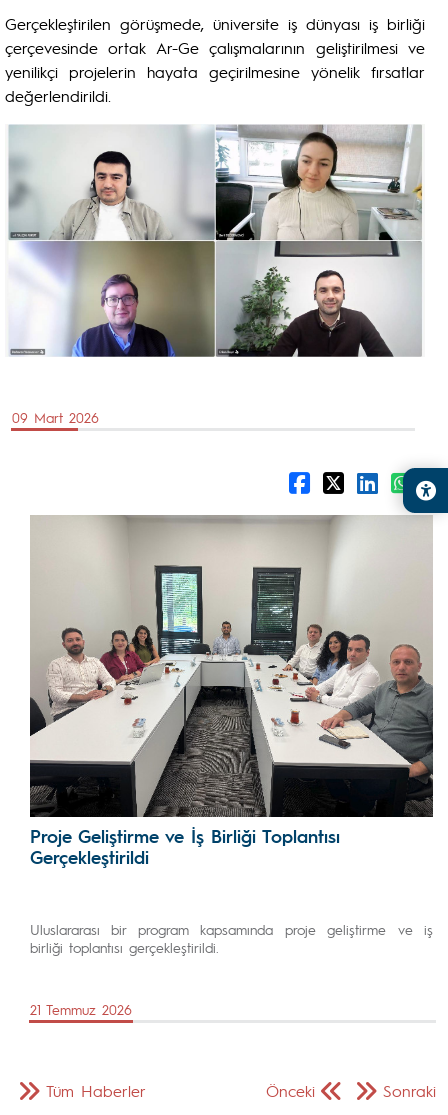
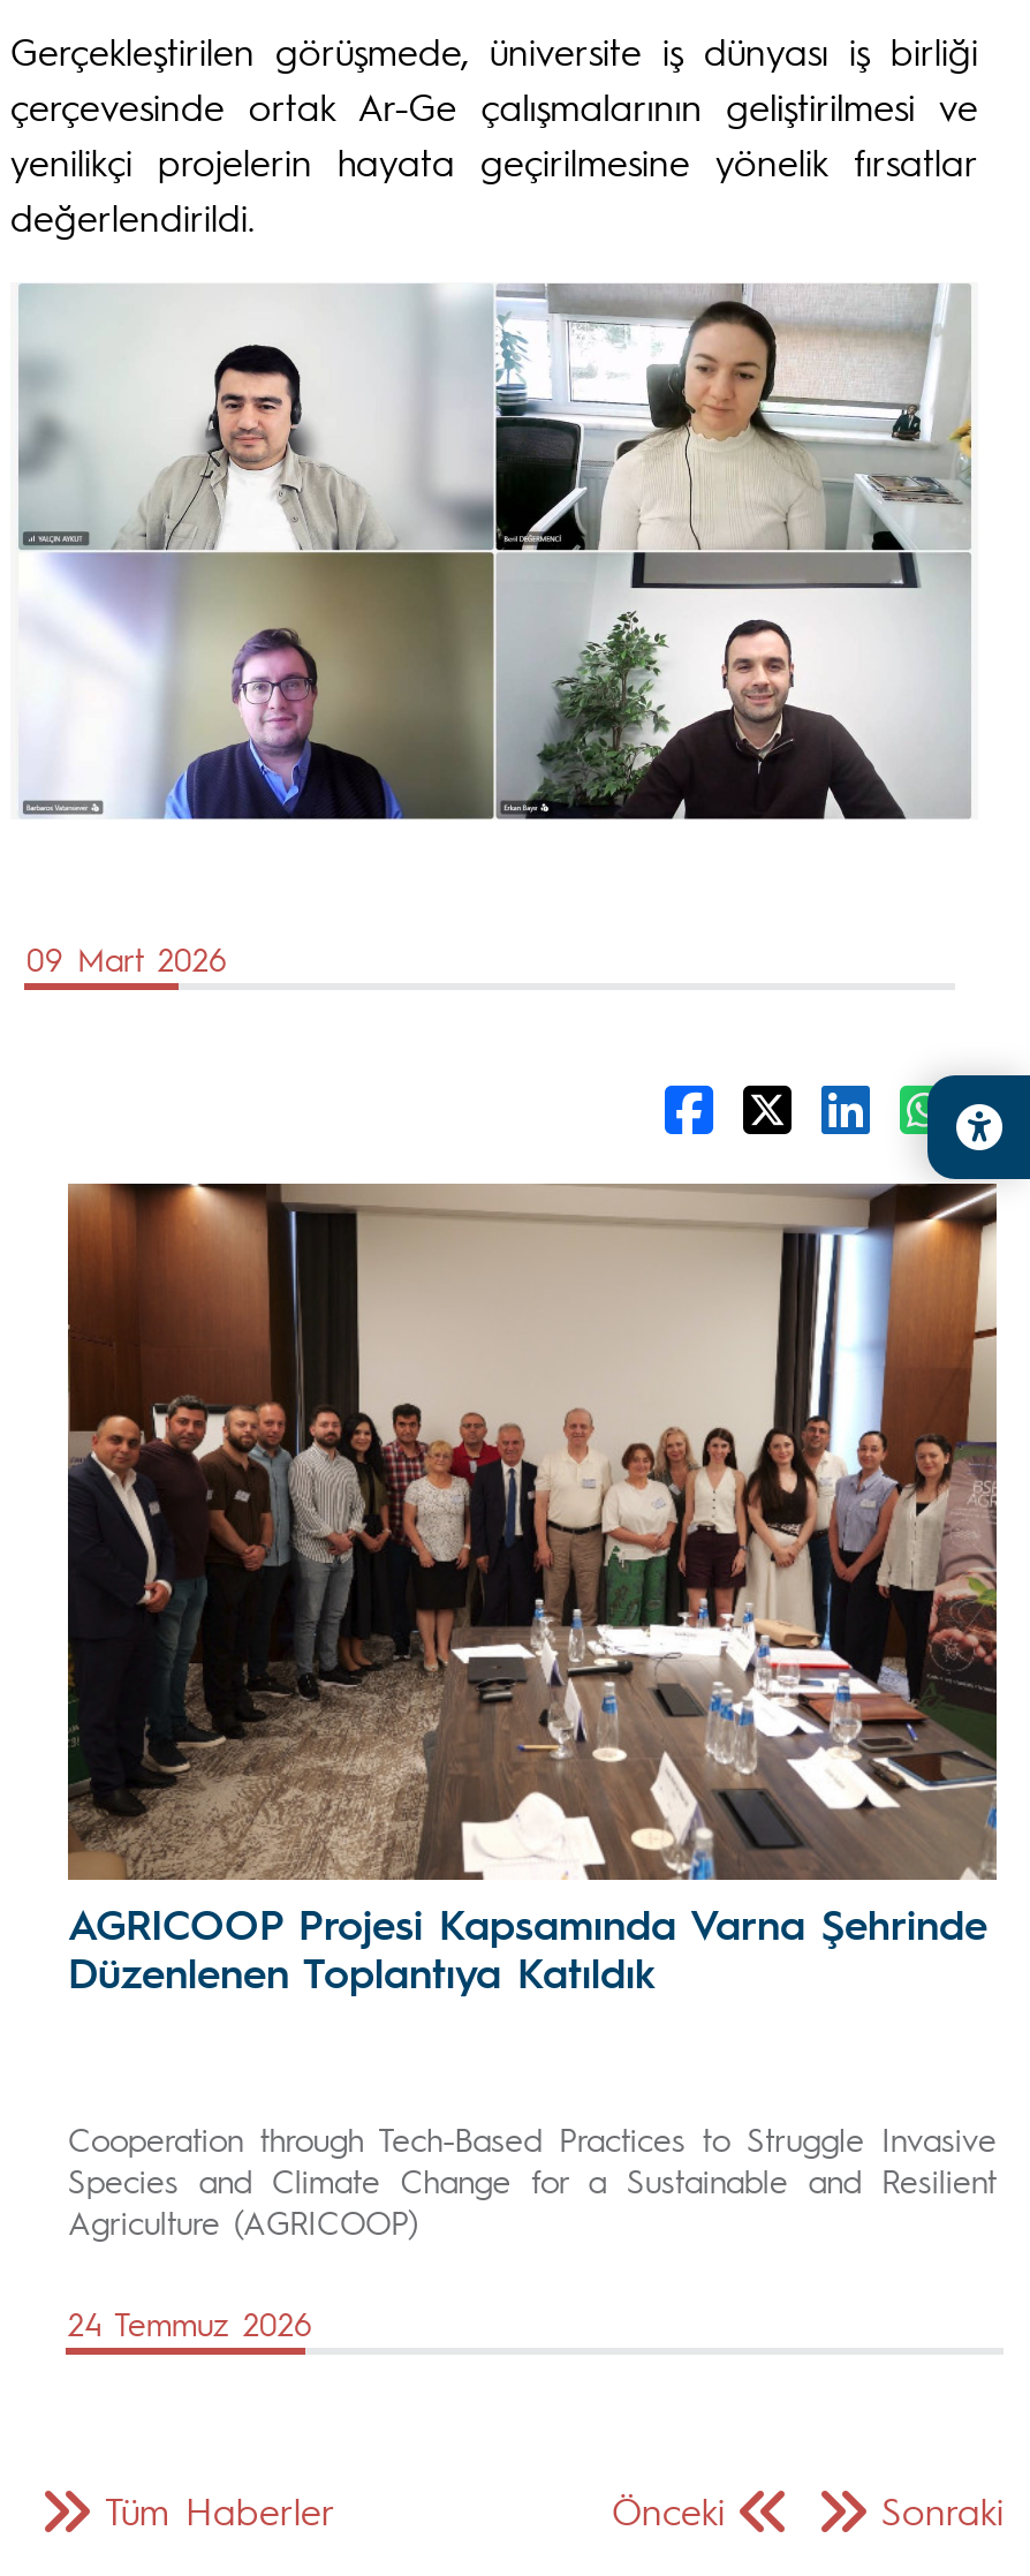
- [image]
- Proje Geliştirme ve İş Birliği Toplantısı
- Gerçekleştirildi
+ [image]
+ AGRICOOP Projesi Kapsamında Varna Şehrinde
+ Düzenlenen Toplantıya Katıldık

- Uluslararası bir program kapsamında proje geliştirme ve iş
- birliği toplantısı gerçekleştirildi.
+ Cooperation through Tech-Based Practices to Struggle Invasive
+ Species and Climate Change for a Sustainable and Resilient
+ Agriculture (AGRICOOP)

- 21 Temmuz 2026
+ 24 Temmuz 2026
